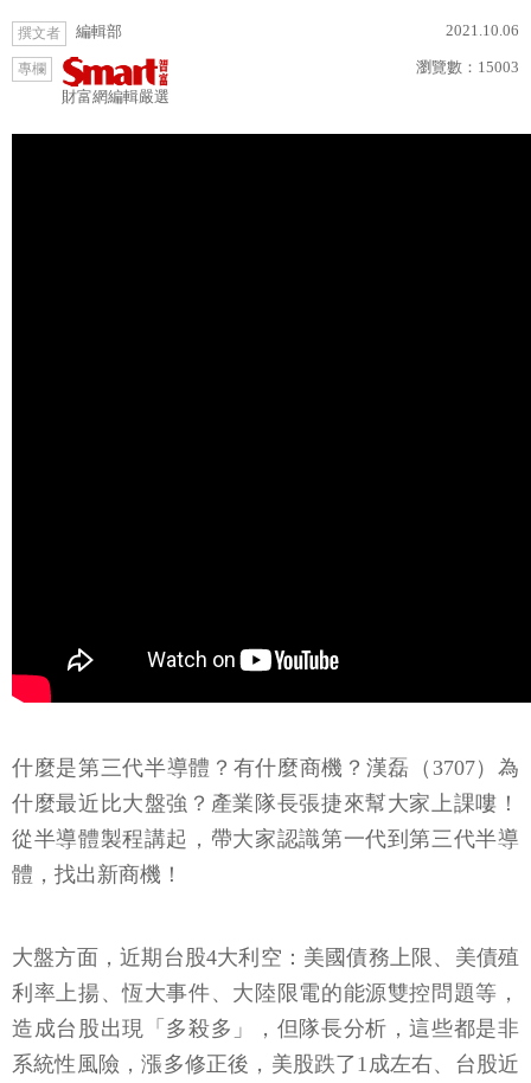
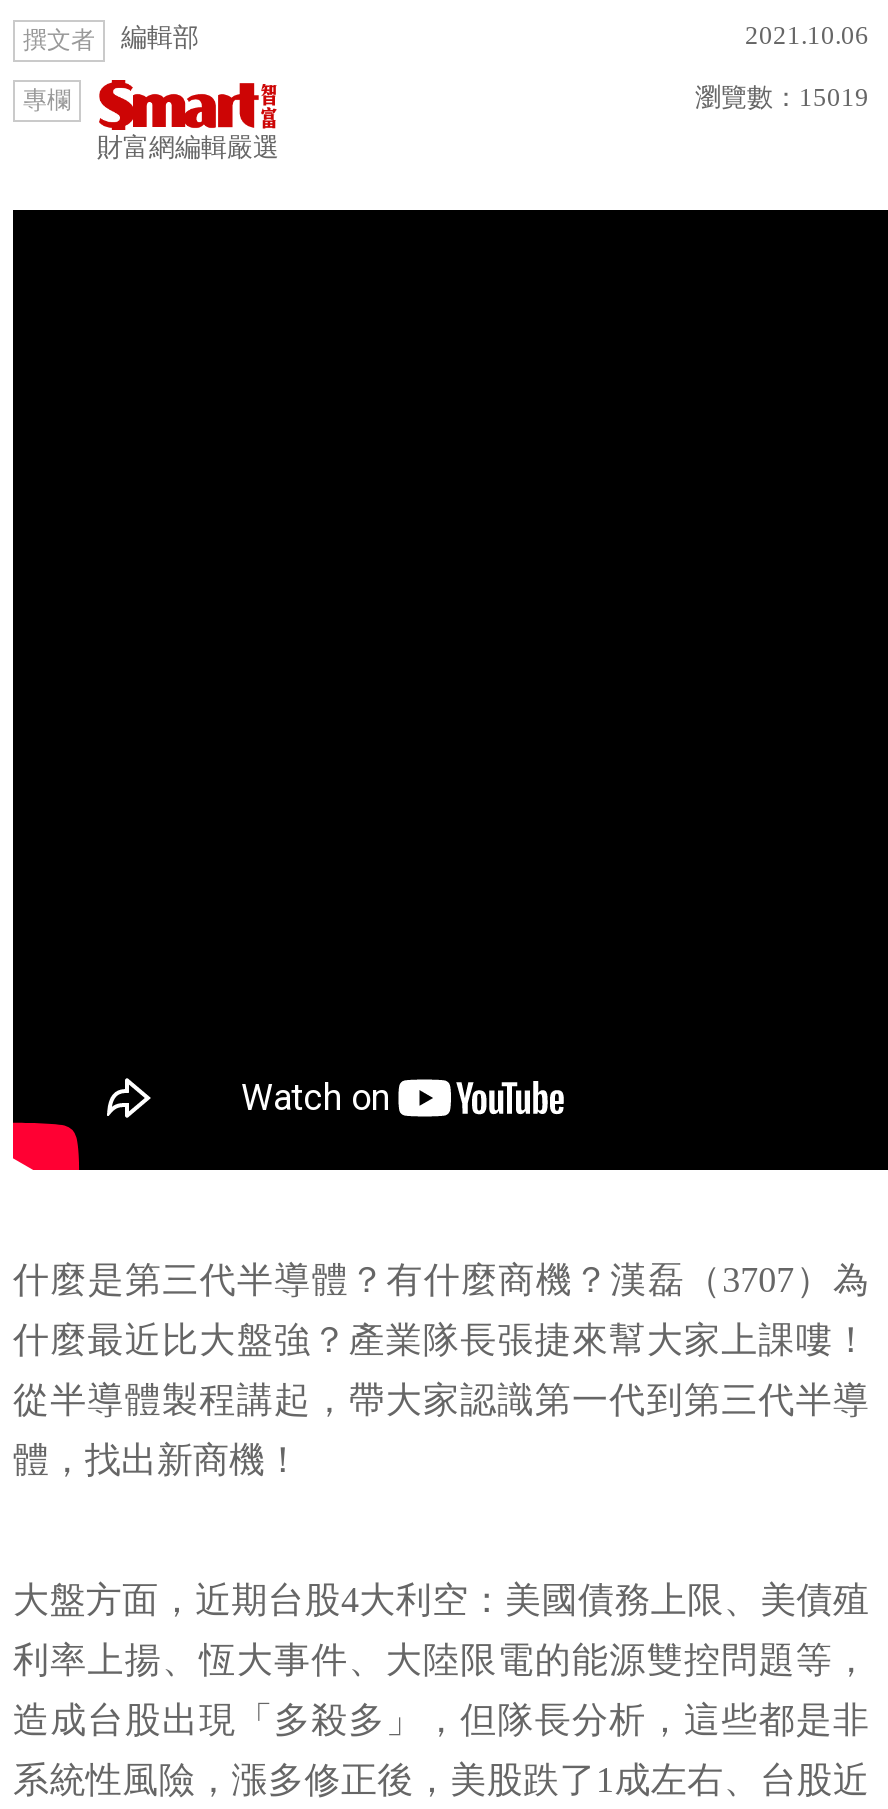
- 瀏覽數：15003
+ 瀏覽數：15019
